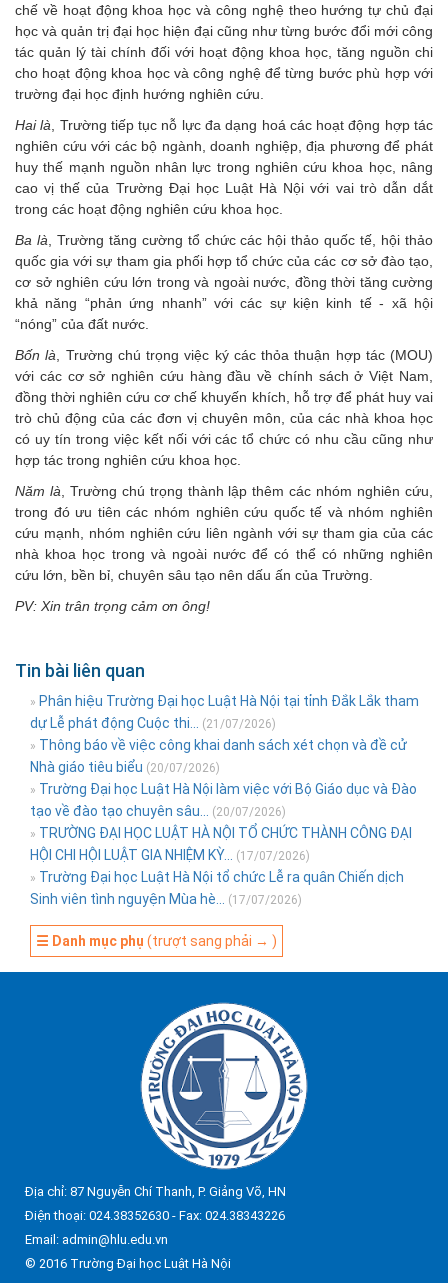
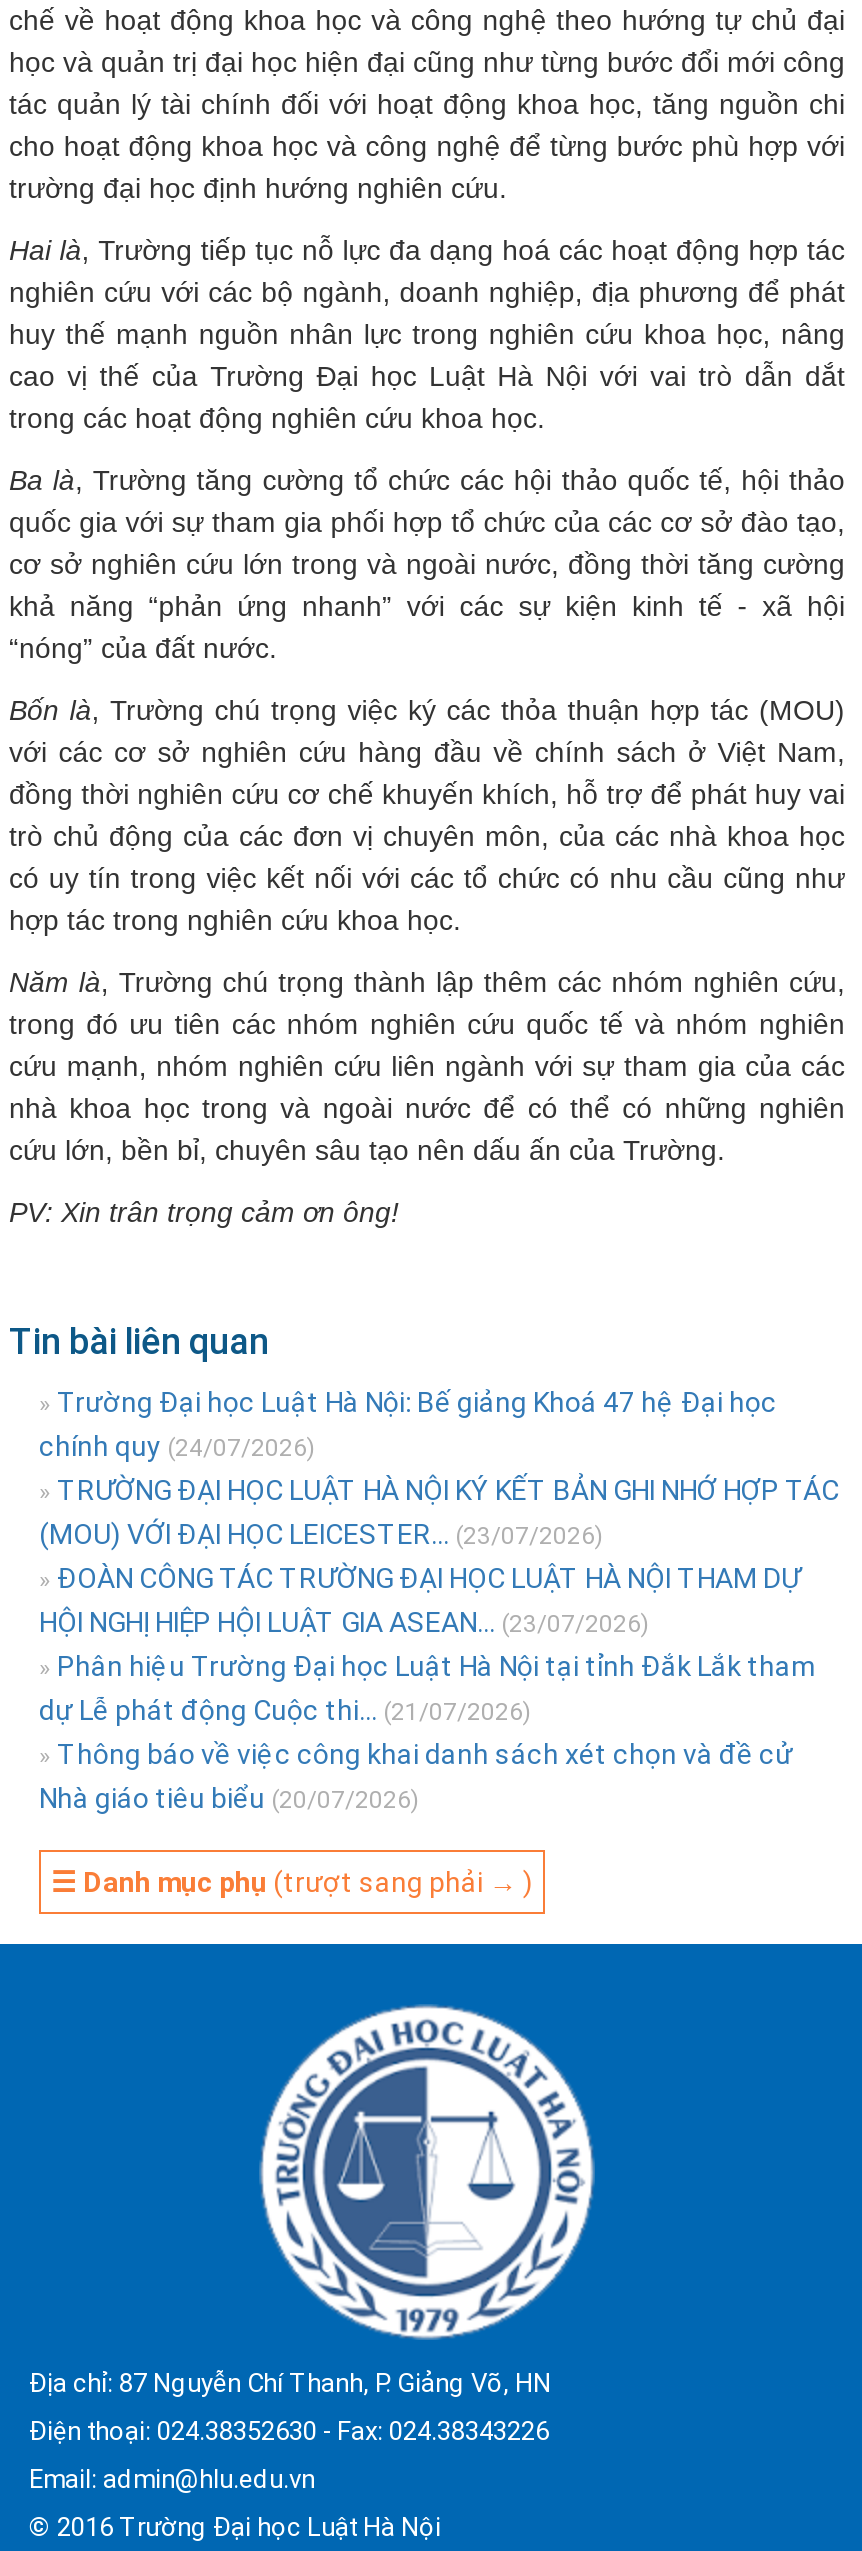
+ » Trường Đại học Luật Hà Nội: Bế giảng Khoá 47 hệ Đại học
+ chính quy (24/07/2026)
+ » TRƯỜNG ĐẠI HỌC LUẬT HÀ NỘI KÝ KẾT BẢN GHI NHỚ HỢP TÁC
+ (MOU) VỚI ĐẠI HỌC LEICESTER... (23/07/2026)
+ » ĐOÀN CÔNG TÁC TRƯỜNG ĐẠI HỌC LUẬT HÀ NỘI THAM DỰ
+ HỘI NGHỊ HIỆP HỘI LUẬT GIA ASEAN... (23/07/2026)

moved down: » Phân hiệu Trường Đại học Luật Hà Nội tại tỉnh Đắk Lắk tham | dự Lễ phát động Cuộc thi... (21/07/2026) | » Thông báo về việc công khai danh sách xét chọn và đề cử | Nhà giáo tiêu biểu (20/07/2026)

- » Trường Đại học Luật Hà Nội làm việc với Bộ Giáo dục và Đào
- tạo về đào tạo chuyên sâu... (20/07/2026)
- » TRƯỜNG ĐẠI HỌC LUẬT HÀ NỘI TỔ CHỨC THÀNH CÔNG ĐẠI
- HỘI CHI HỘI LUẬT GIA NHIỆM KỲ... (17/07/2026)
- » Trường Đại học Luật Hà Nội tổ chức Lễ ra quân Chiến dịch
- Sinh viên tình nguyện Mùa hè... (17/07/2026)
